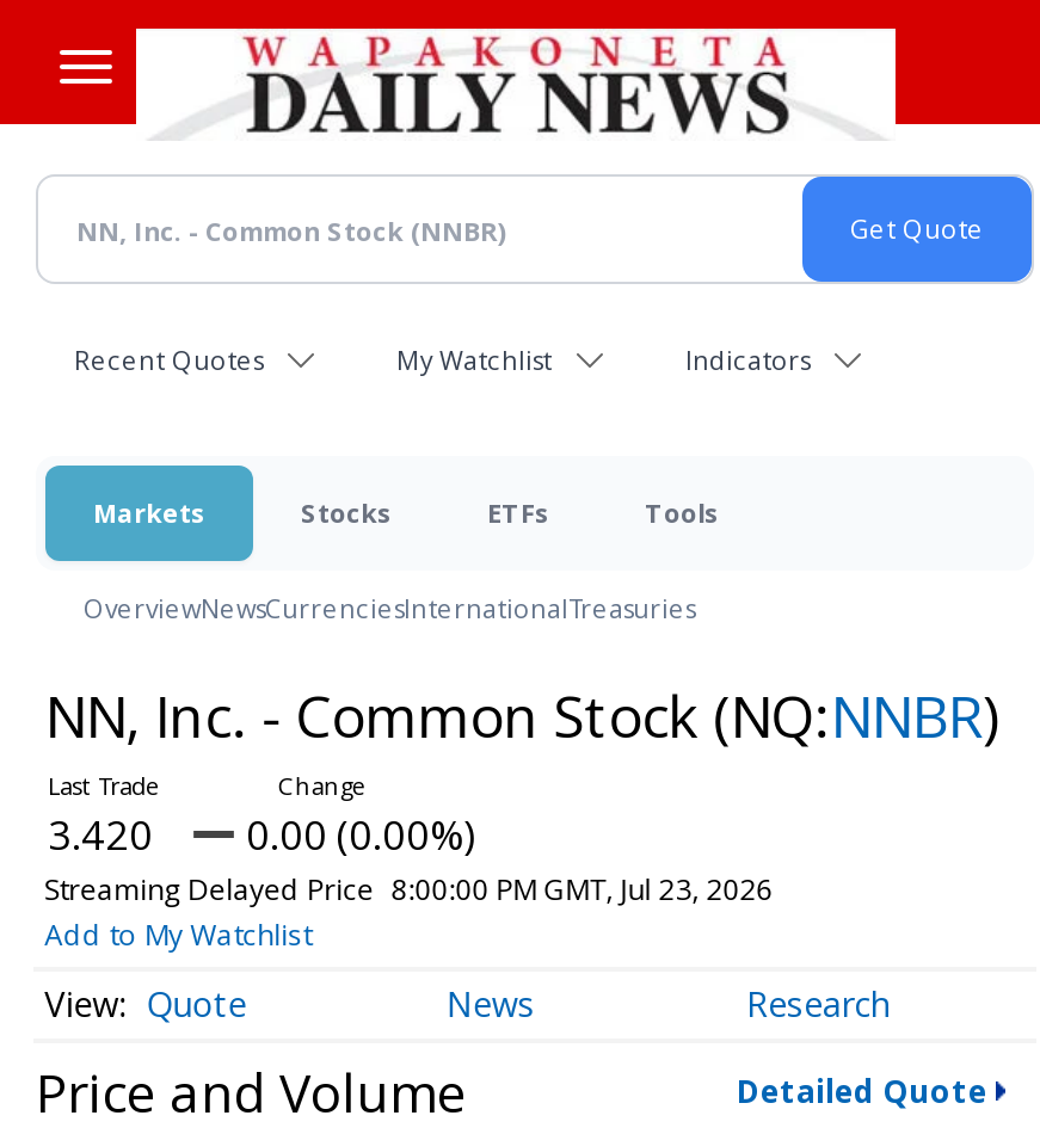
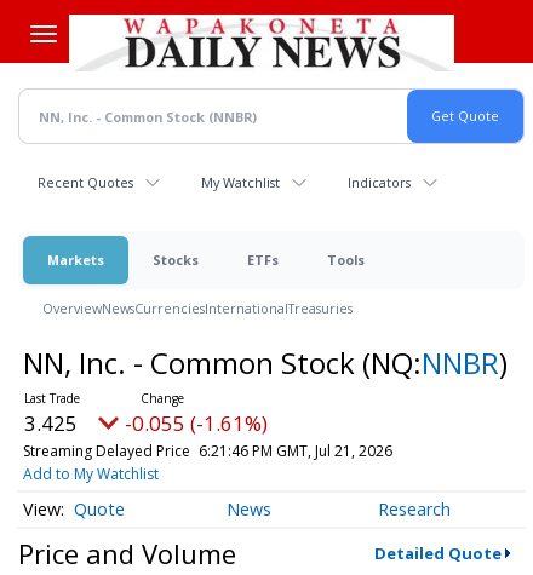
- 3.420
+ 3.425

- 0.00 (0.00%)
+ -0.055 (-1.61%)

- Streaming Delayed Price 8:00:00 PM GMT, Jul 23, 2026
+ Streaming Delayed Price 6:21:46 PM GMT, Jul 21, 2026
